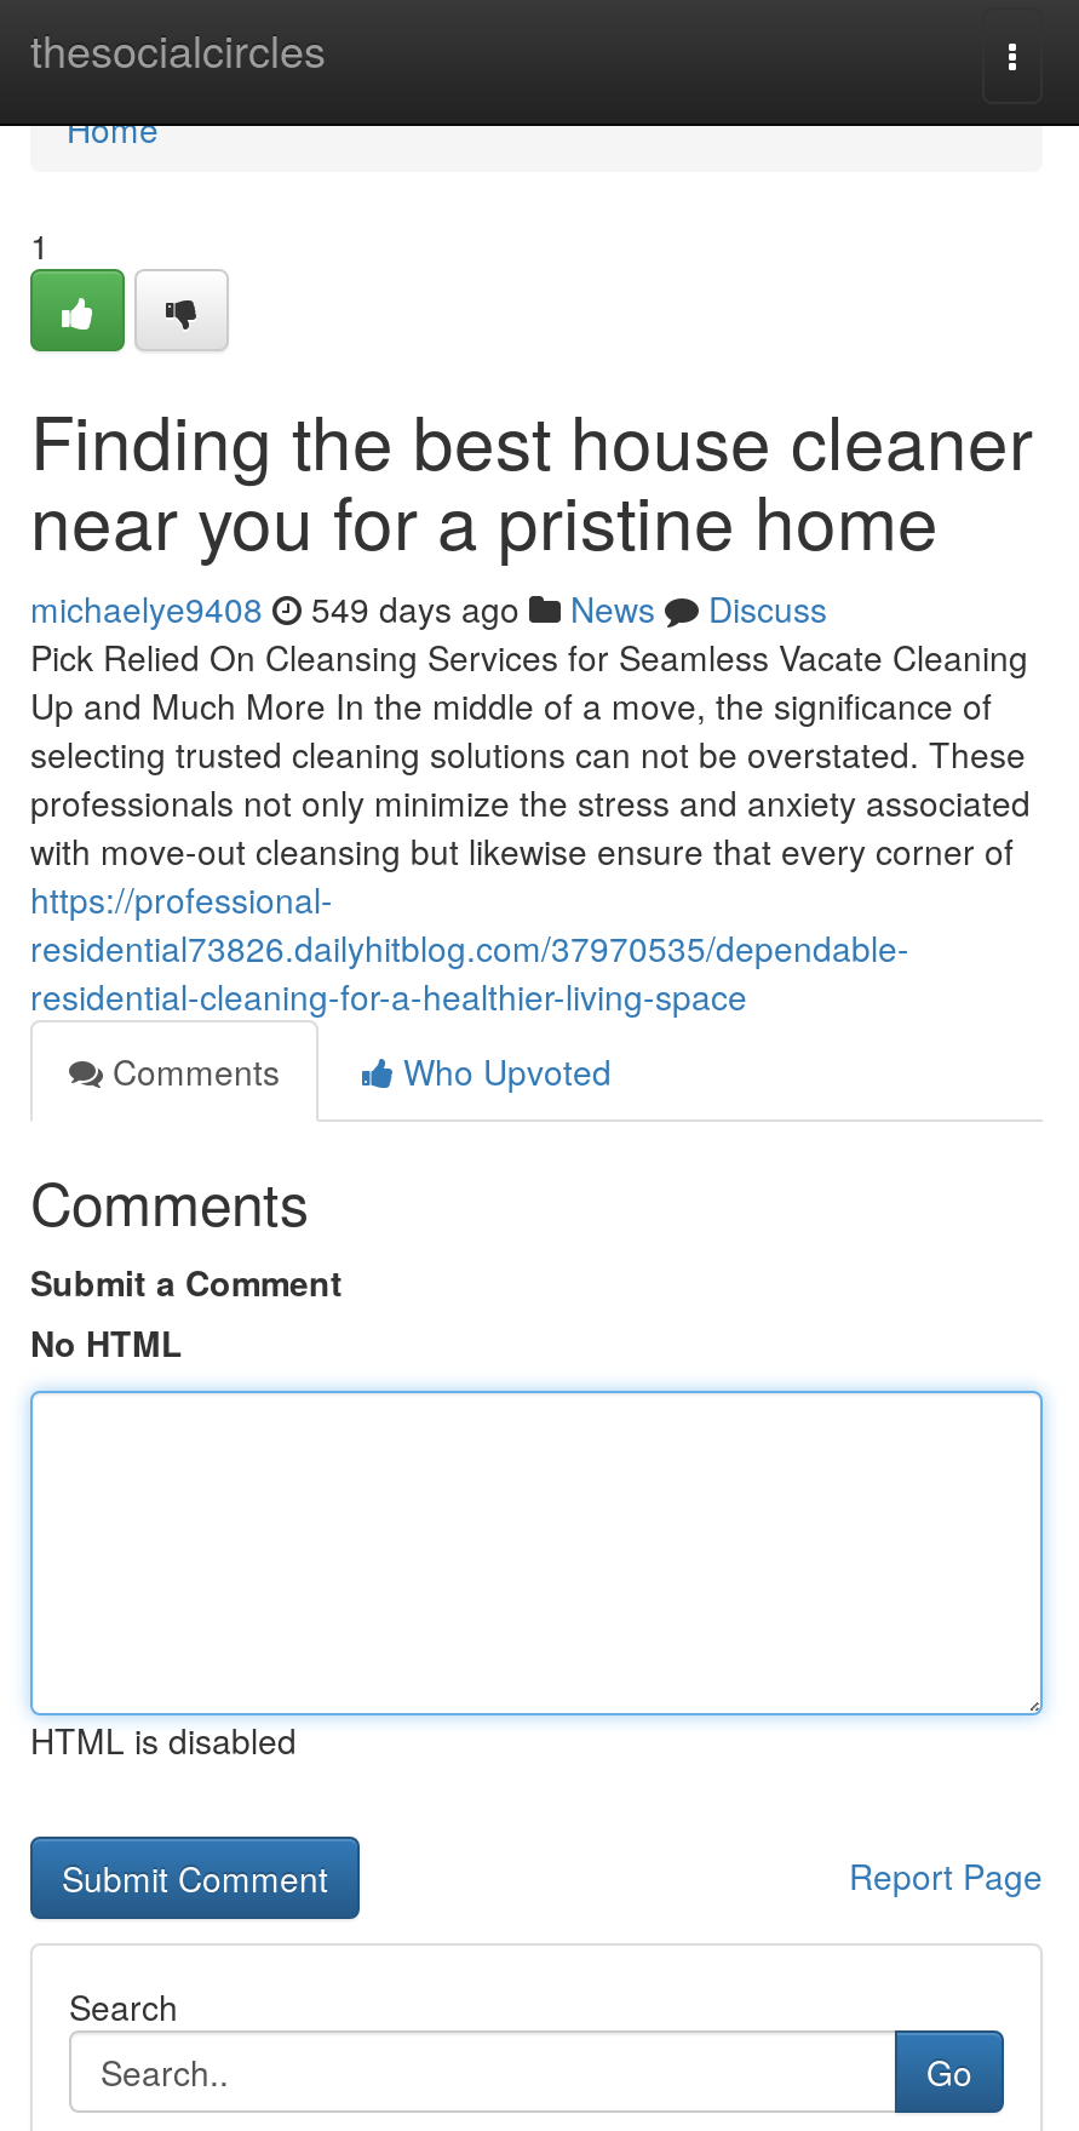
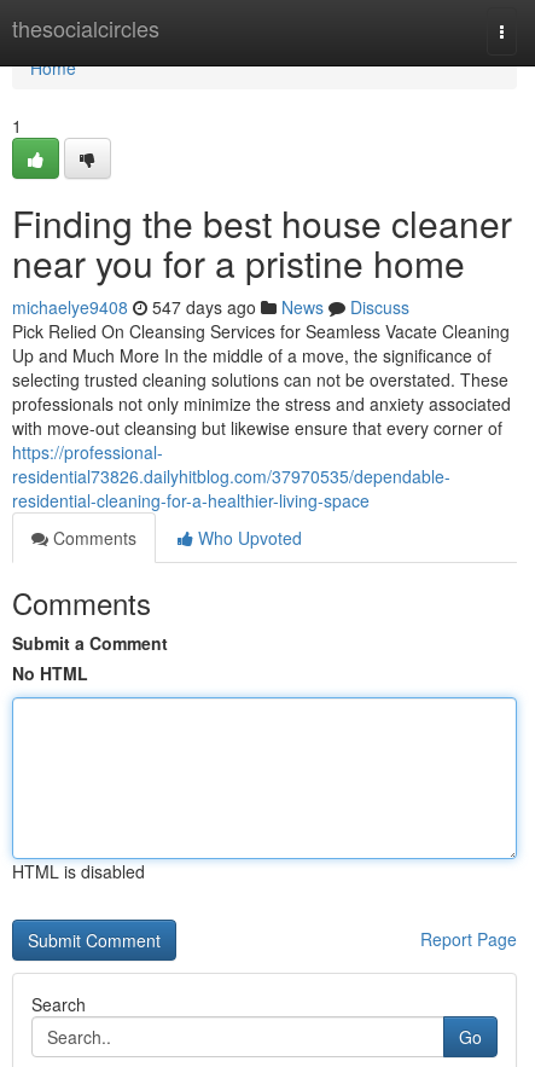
- michaelye9408 549 days ago News Discuss
+ michaelye9408 547 days ago News Discuss
